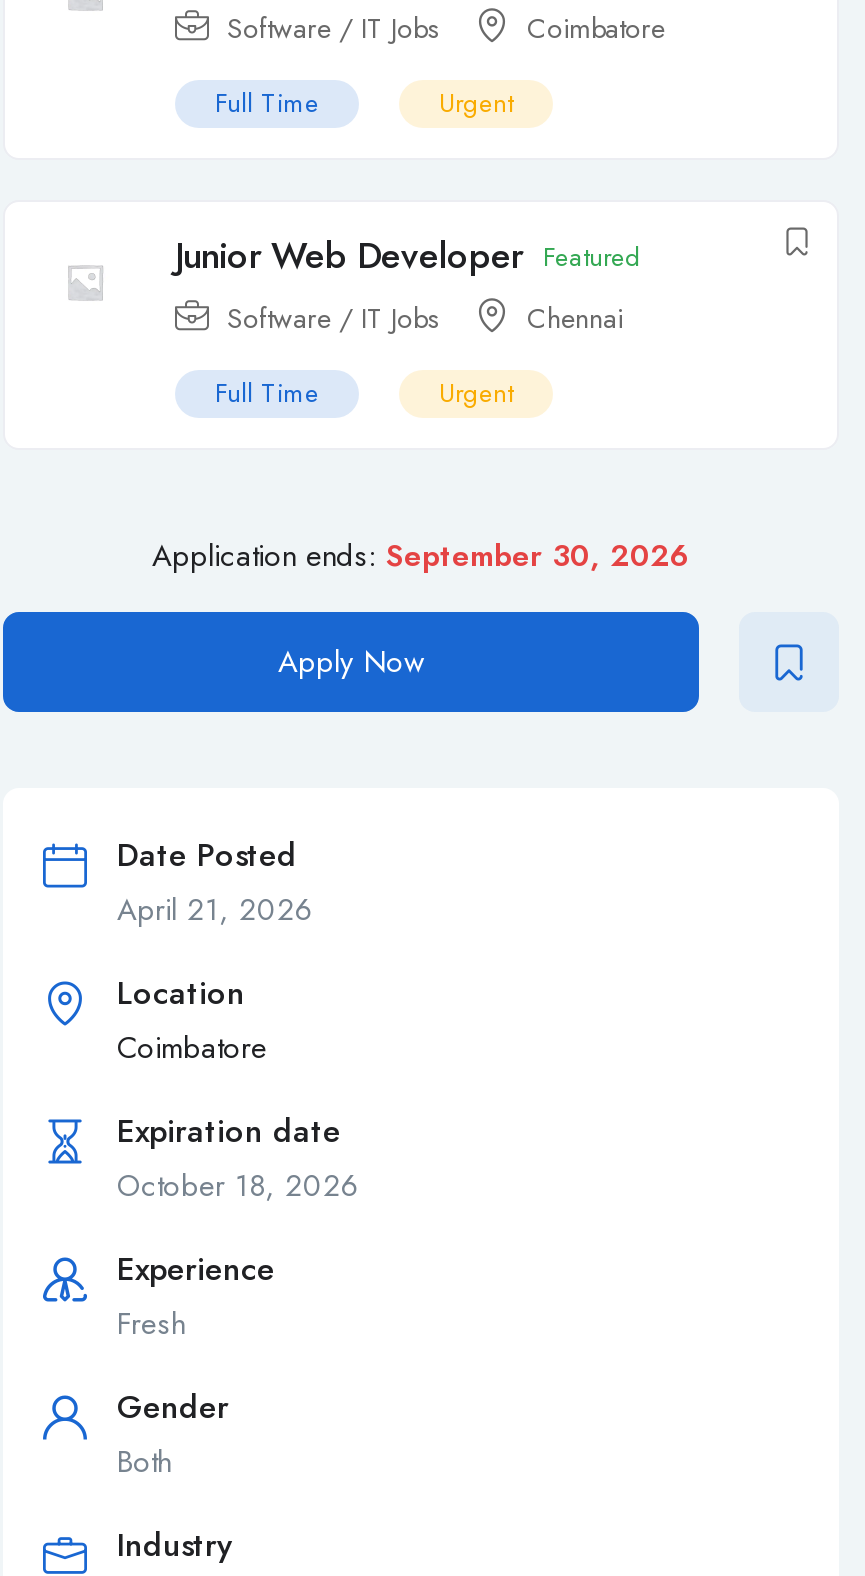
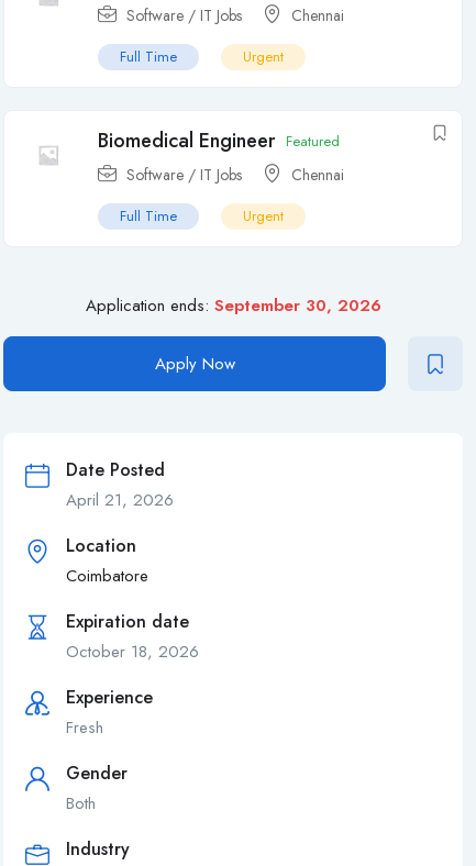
- Coimbatore
+ Chennai

- Junior Web Developer Featured
+ Biomedical Engineer Featured
